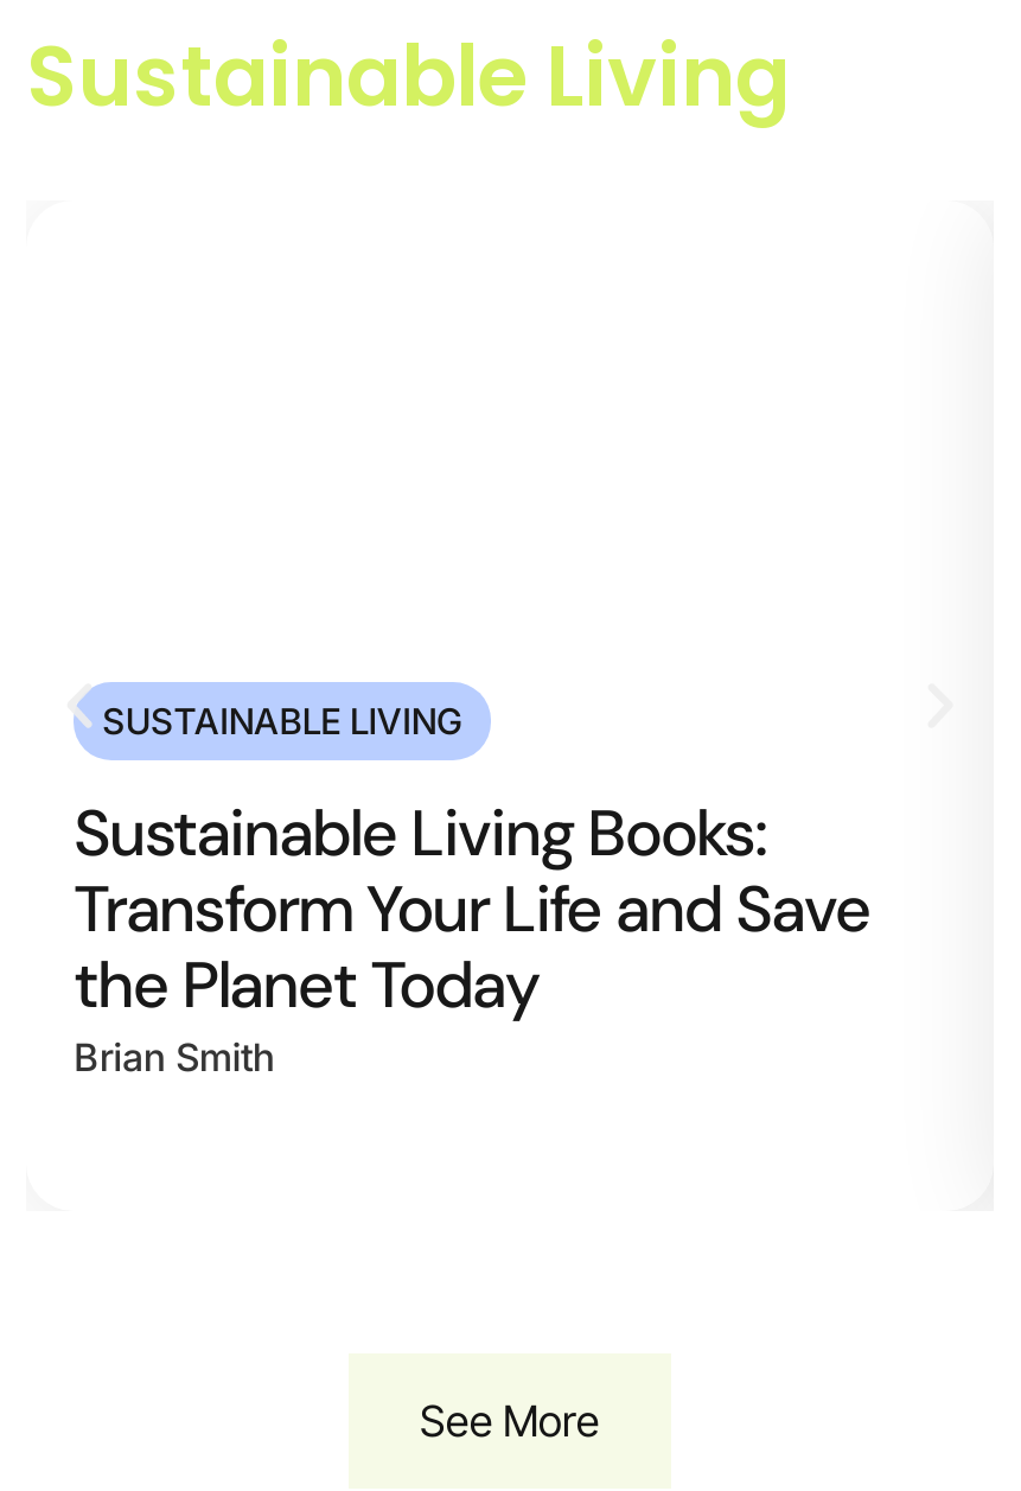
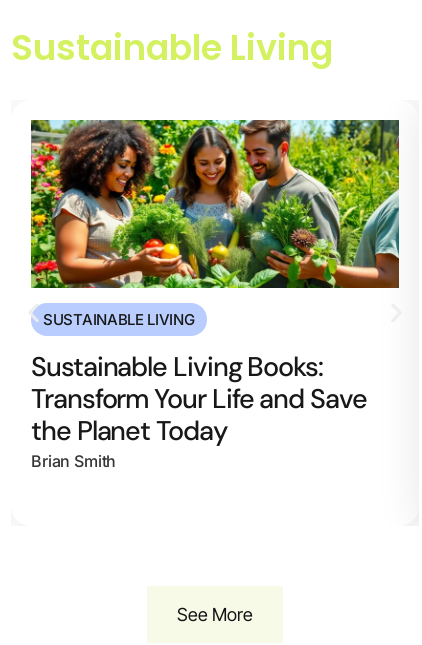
+ [image]
